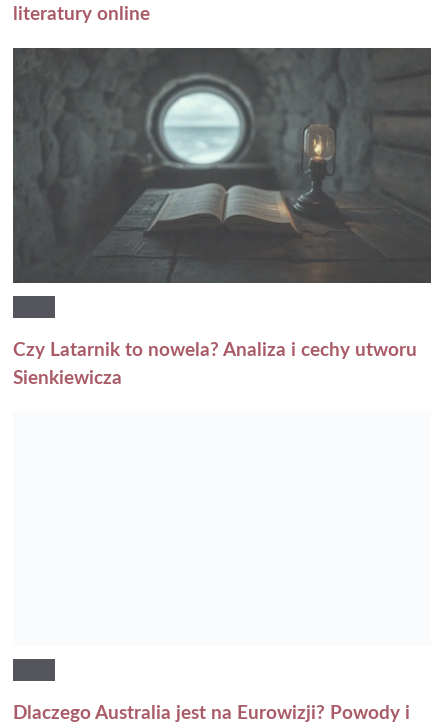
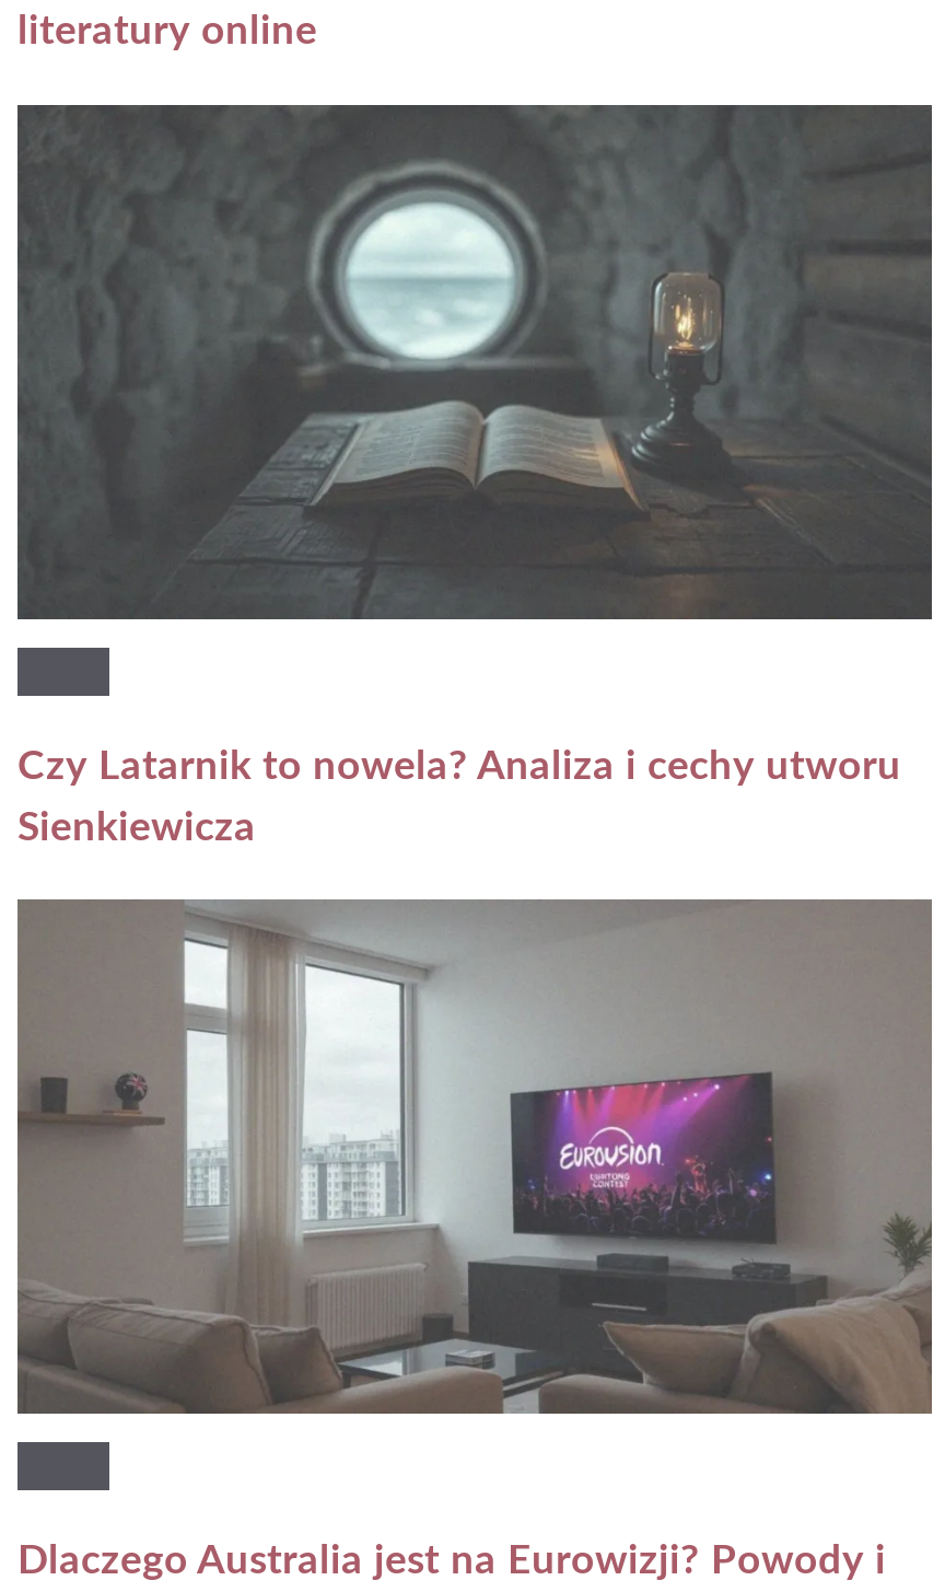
+ [image]
